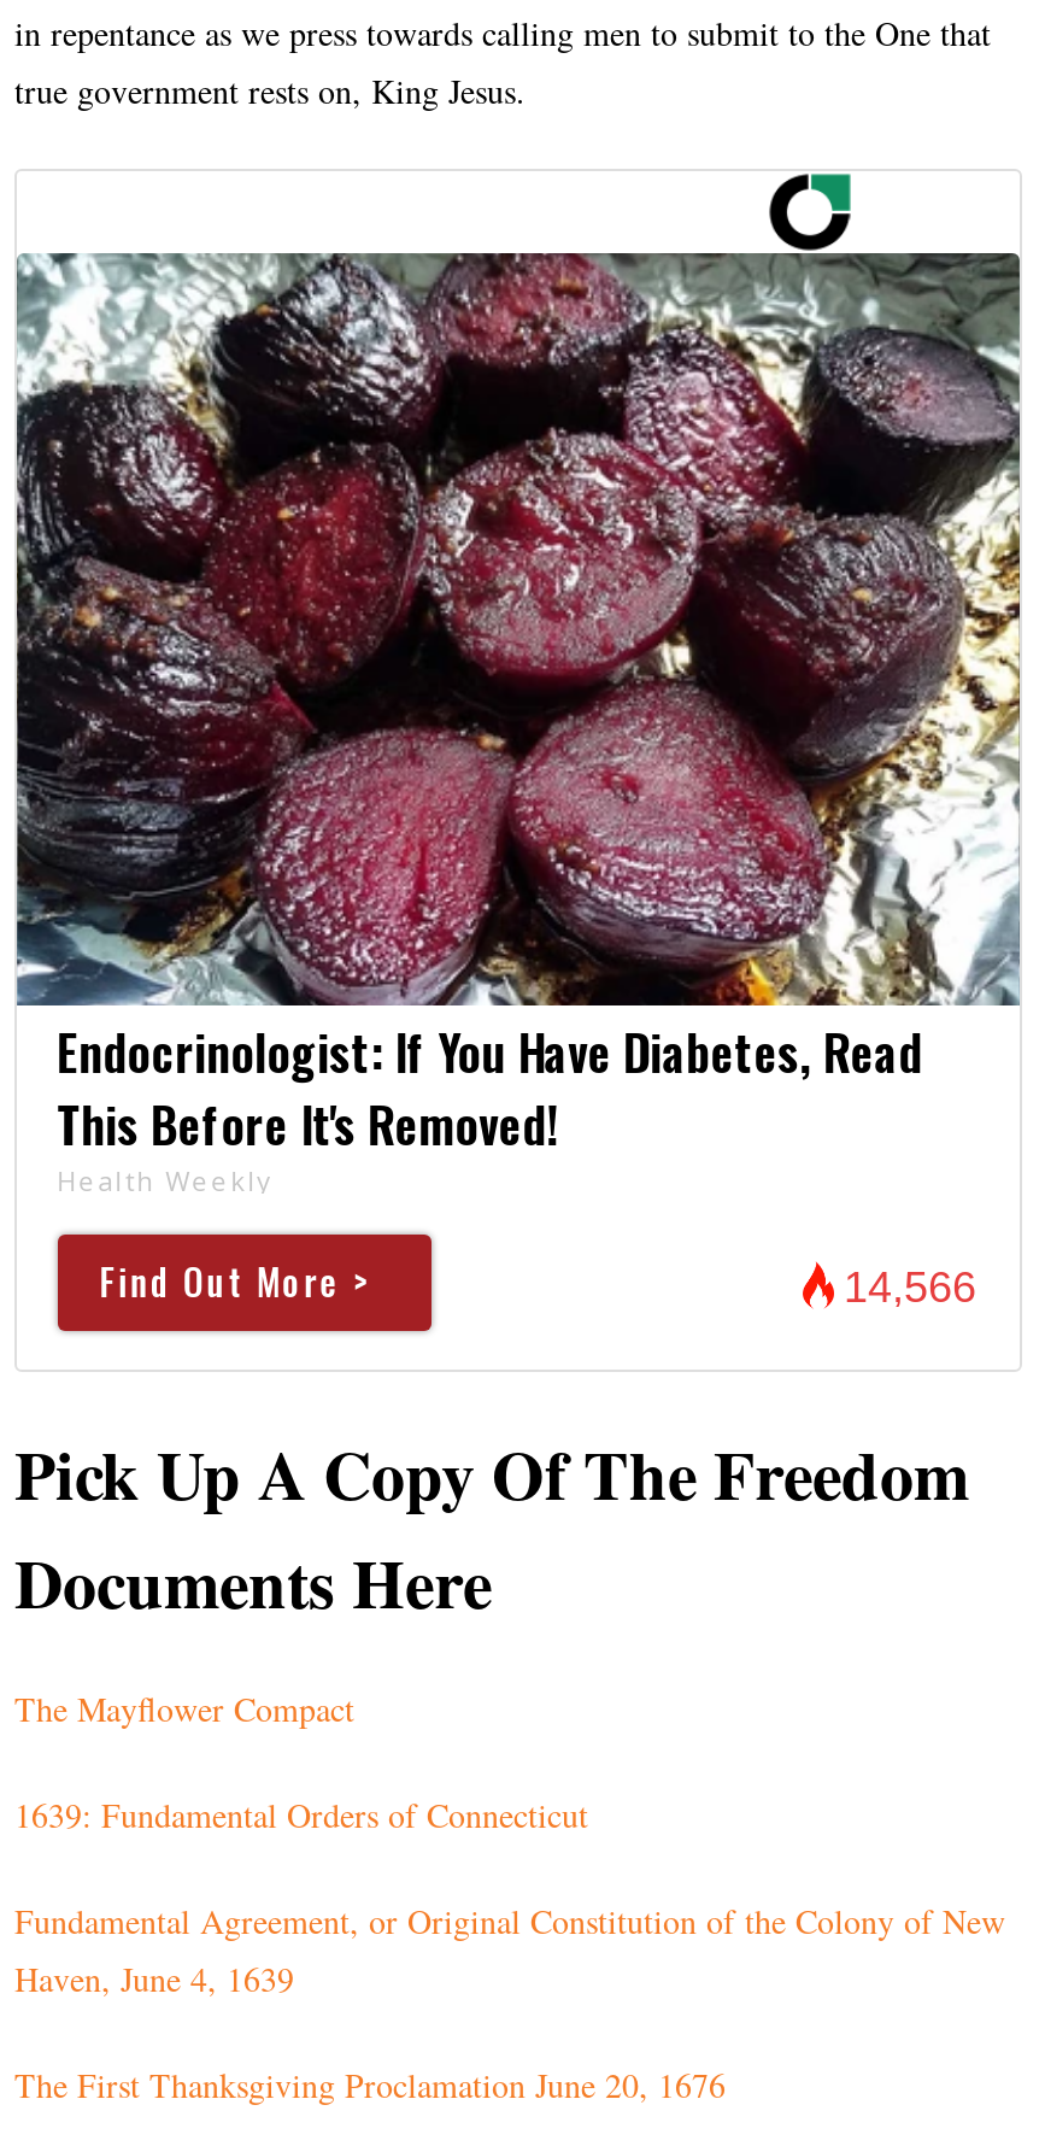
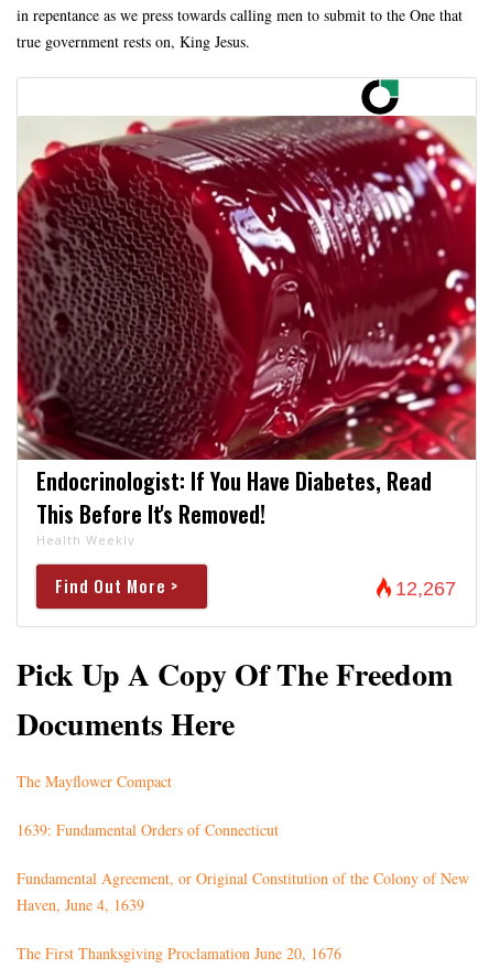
- [image]
+ [image]

- 14,566
+ 12,267
